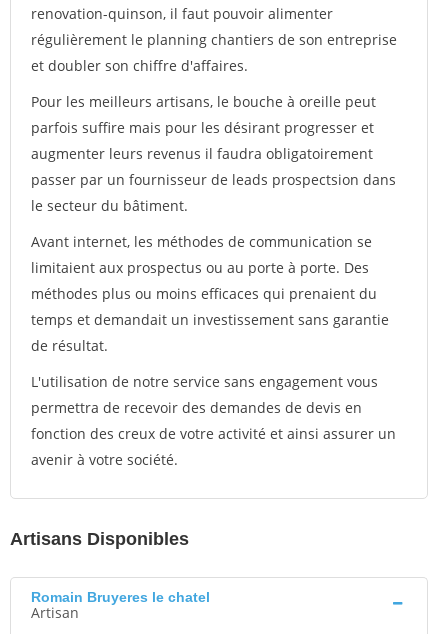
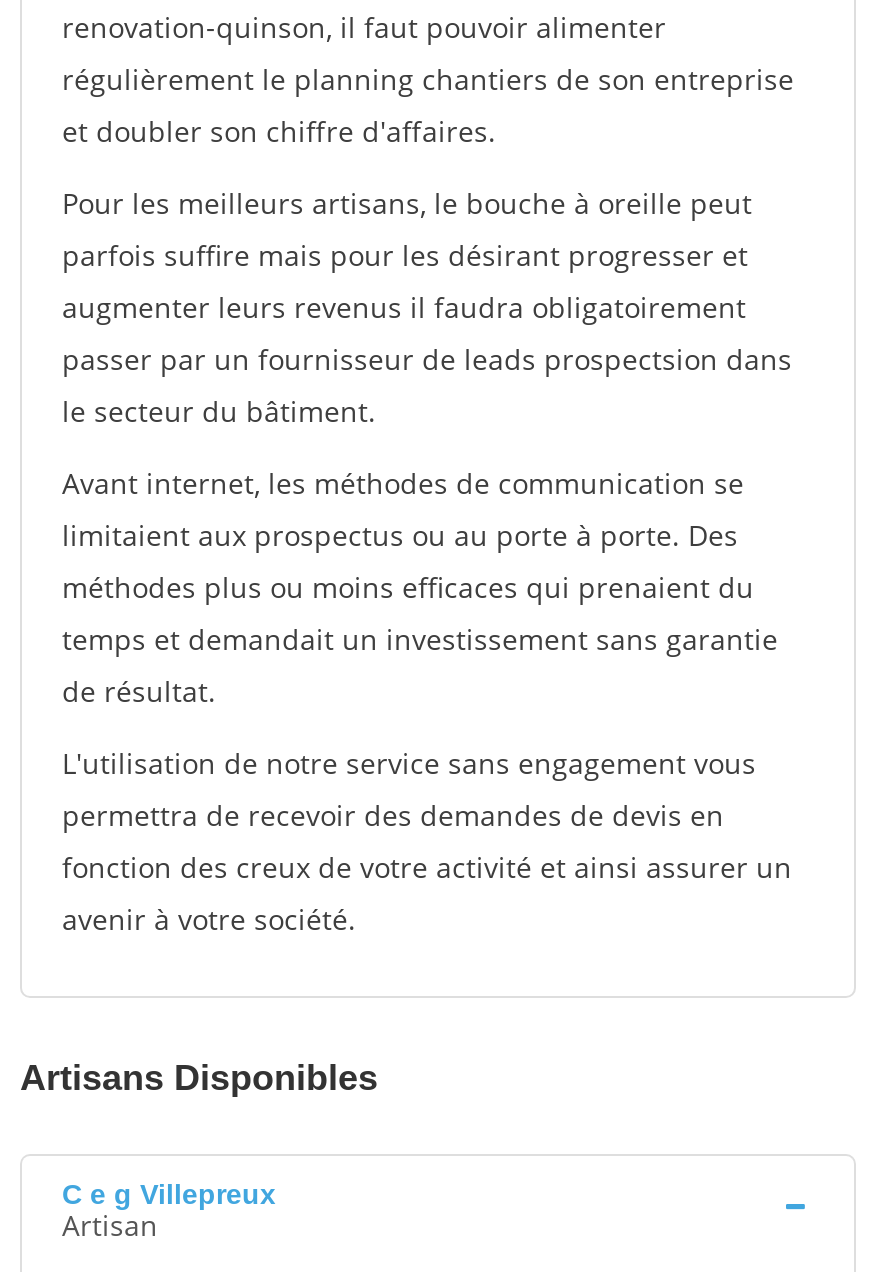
- Romain Bruyeres le chatel
+ C e g Villepreux
